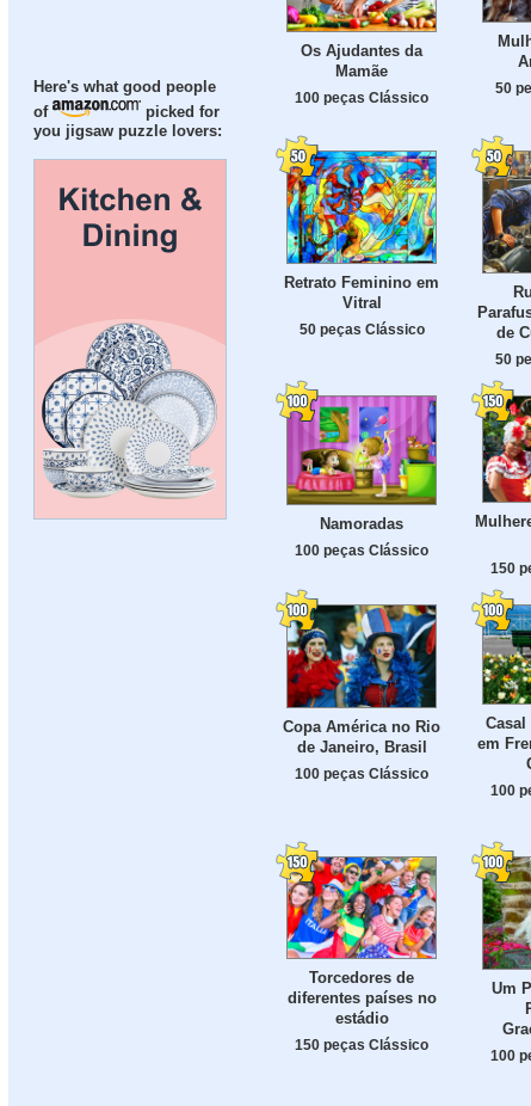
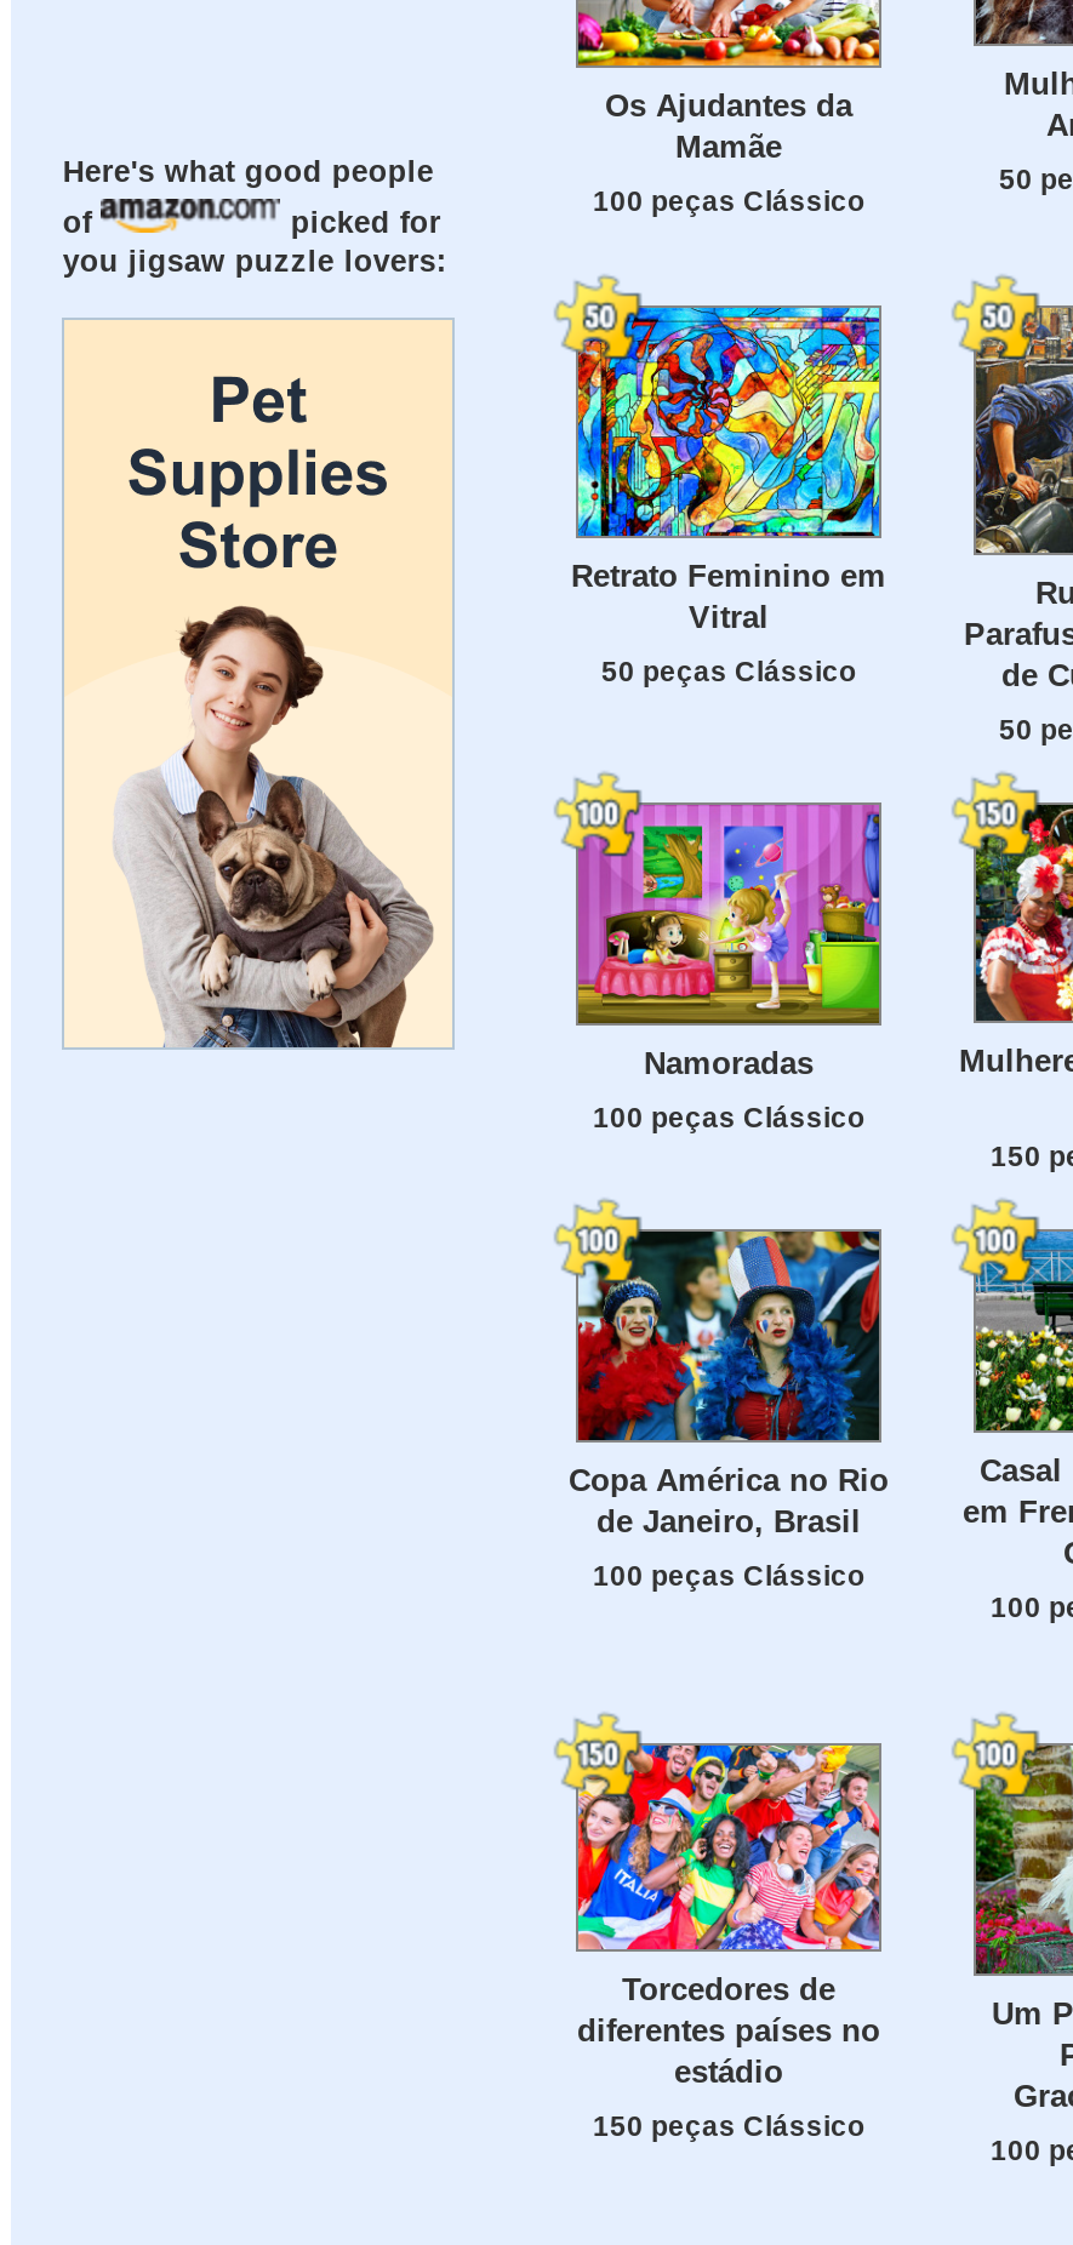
- [image]
+ [image]
